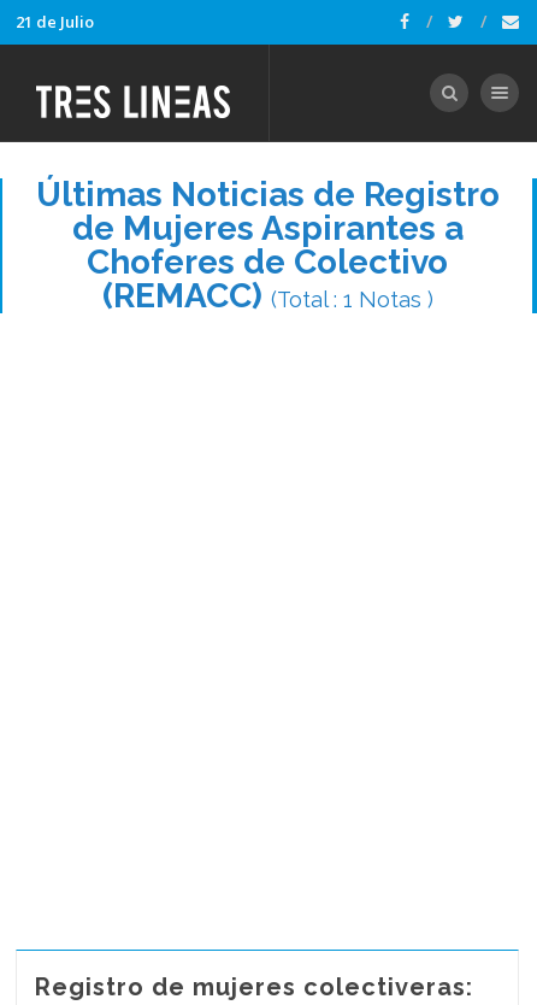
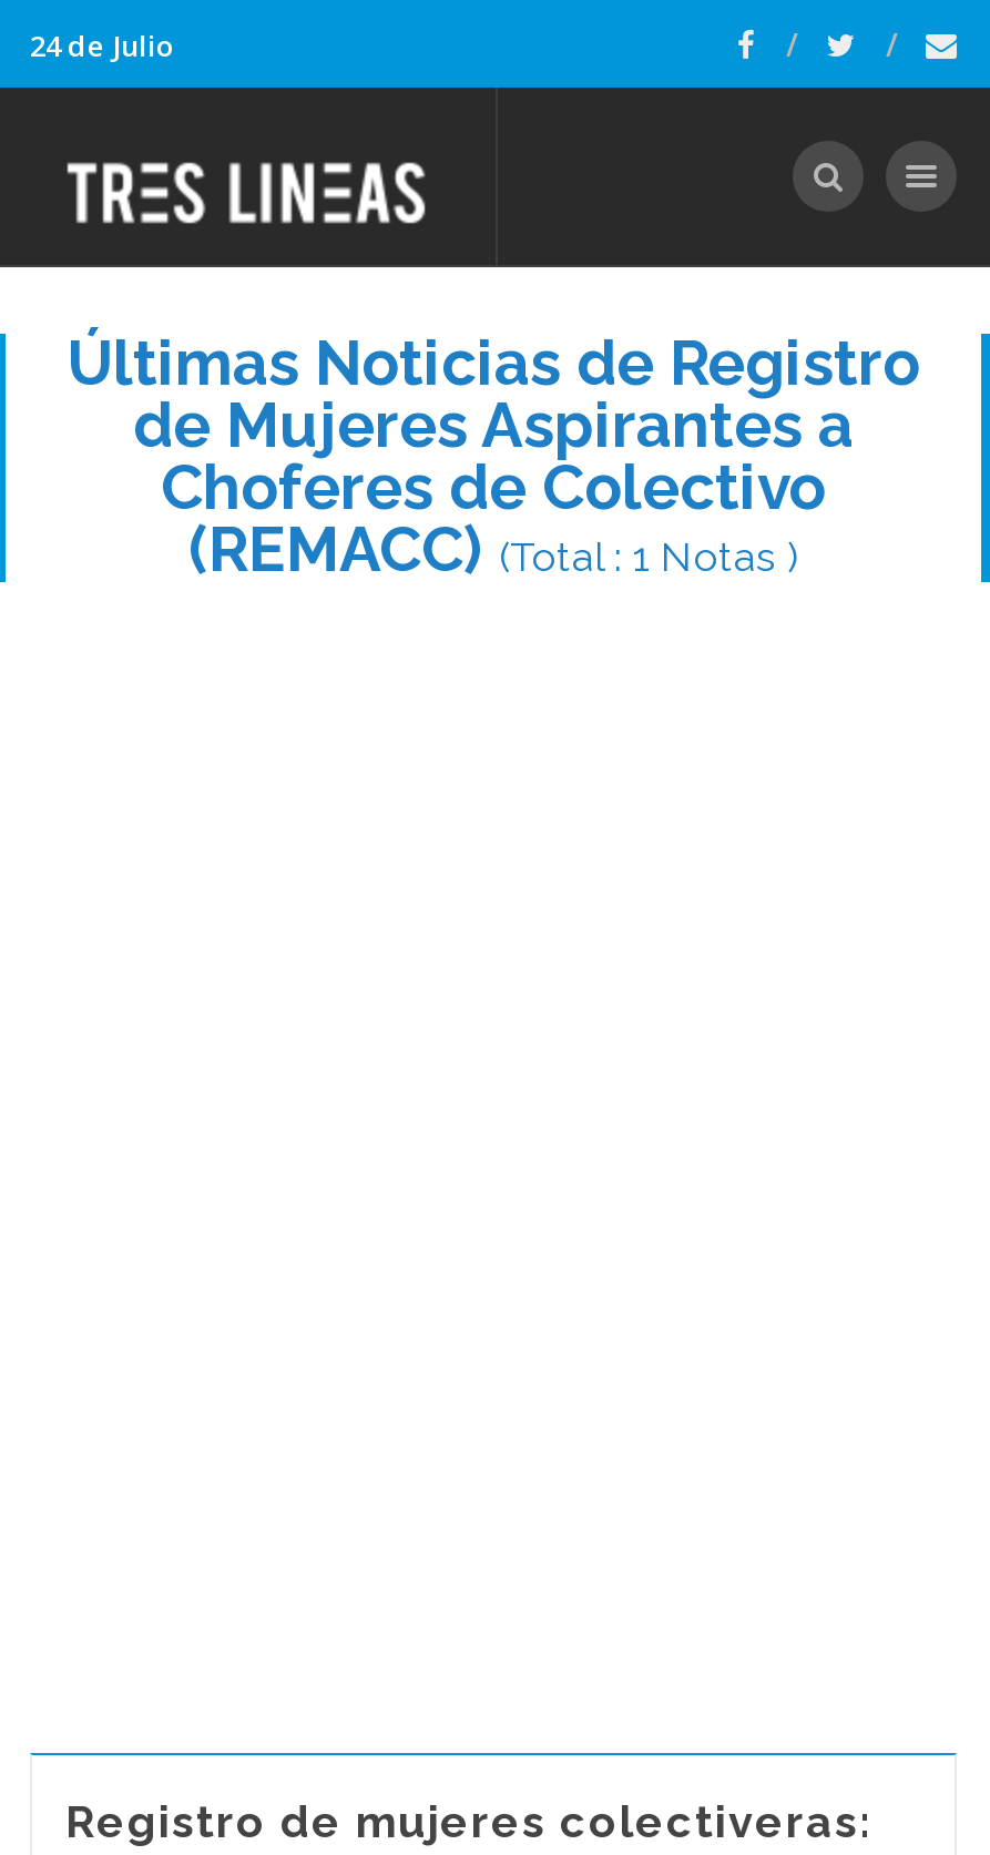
- 21 de Julio
+ 24 de Julio
